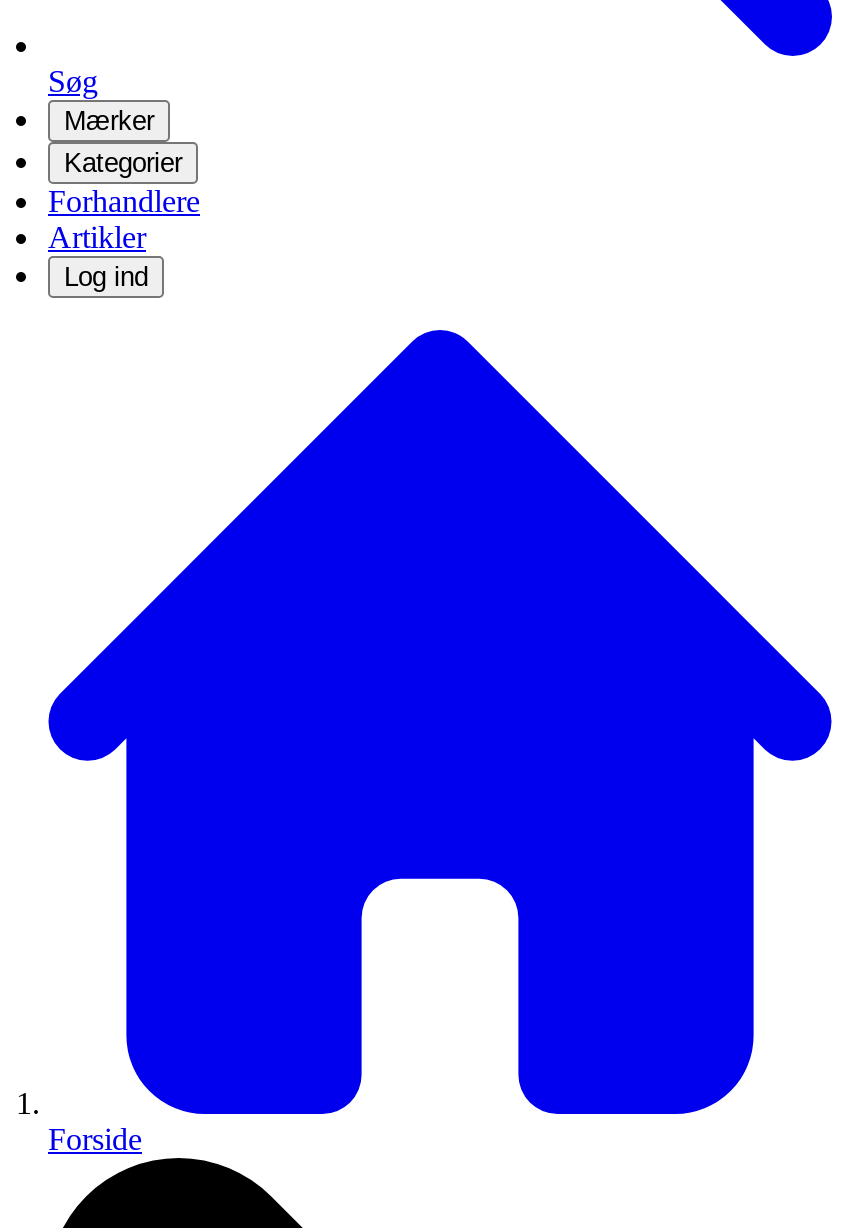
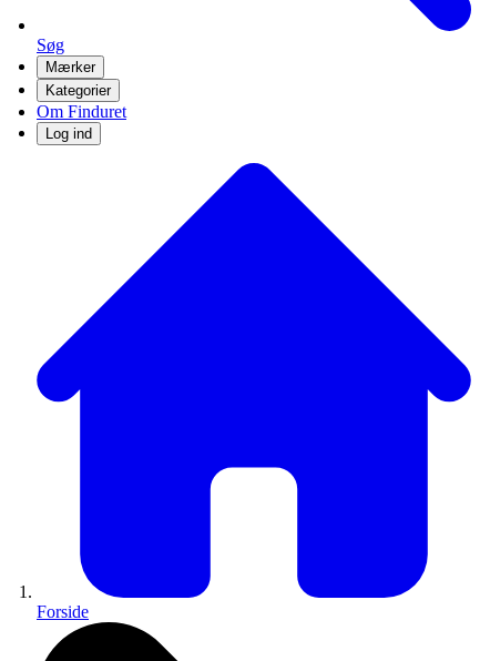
- Forhandlere
- Artikler
+ Om Finduret
